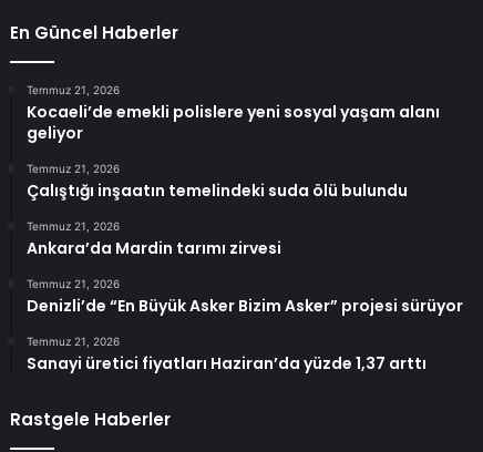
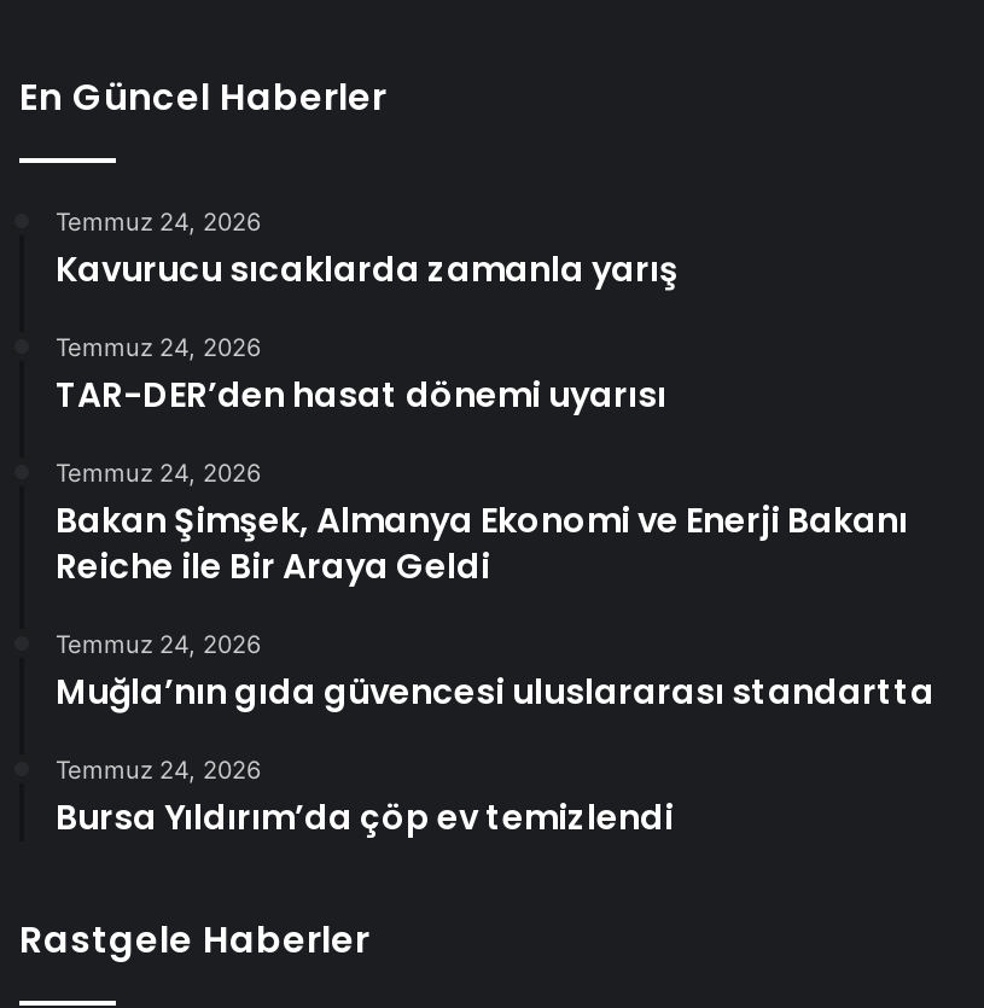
- Temmuz 21, 2026
- Kocaeli’de emekli polislere yeni sosyal yaşam alanı
- geliyor
+ Temmuz 24, 2026
+ Kavurucu sıcaklarda zamanla yarış

- Temmuz 21, 2026
- Çalıştığı inşaatın temelindeki suda ölü bulundu
+ Temmuz 24, 2026
+ TAR-DER’den hasat dönemi uyarısı

- Temmuz 21, 2026
- Ankara’da Mardin tarımı zirvesi
+ Temmuz 24, 2026
+ Bakan Şimşek, Almanya Ekonomi ve Enerji Bakanı
+ Reiche ile Bir Araya Geldi

- Temmuz 21, 2026
- Denizli’de “En Büyük Asker Bizim Asker” projesi sürüyor
+ Temmuz 24, 2026
+ Muğla’nın gıda güvencesi uluslararası standartta

- Temmuz 21, 2026
- Sanayi üretici fiyatları Haziran’da yüzde 1,37 arttı
+ Temmuz 24, 2026
+ Bursa Yıldırım’da çöp ev temizlendi
